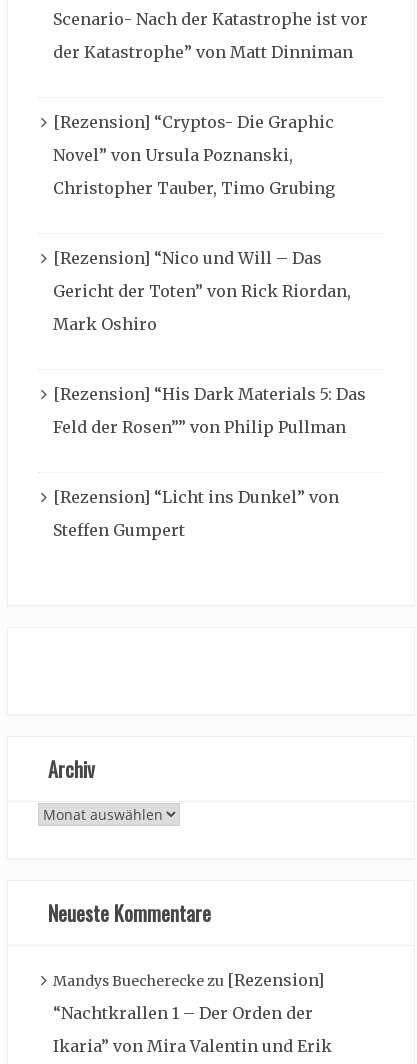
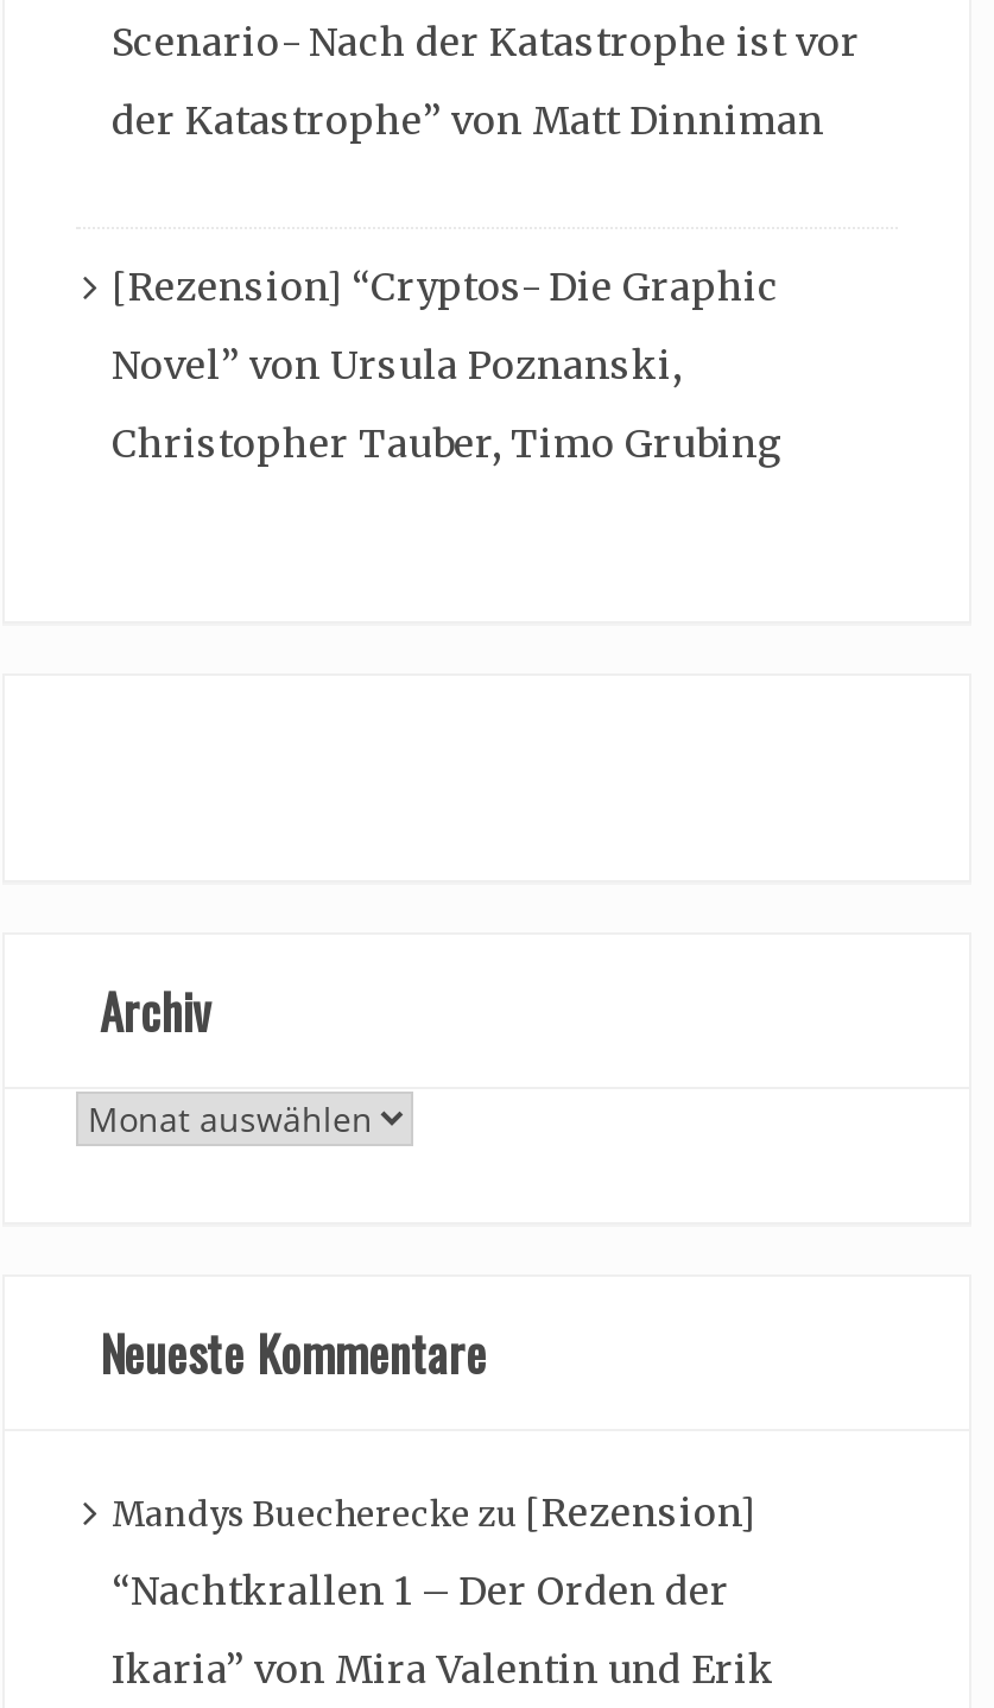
- [Rezension] “Nico und Will – Das
- Gericht der Toten” von Rick Riordan,
- Mark Oshiro
- [Rezension] “His Dark Materials 5: Das
- Feld der Rosen”” von Philip Pullman
- [Rezension] “Licht ins Dunkel” von
- Steffen Gumpert
